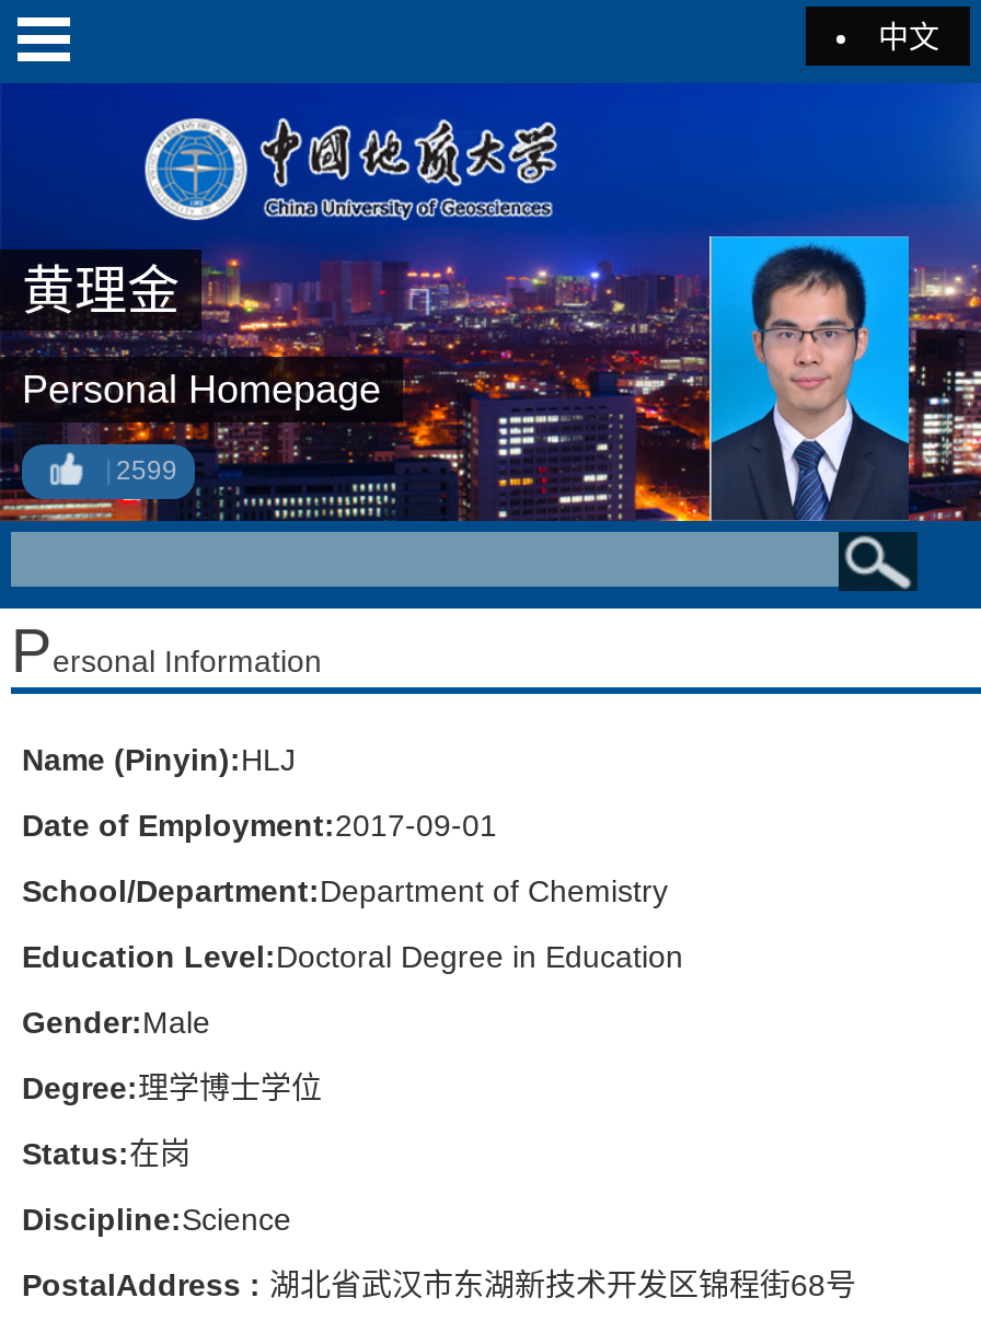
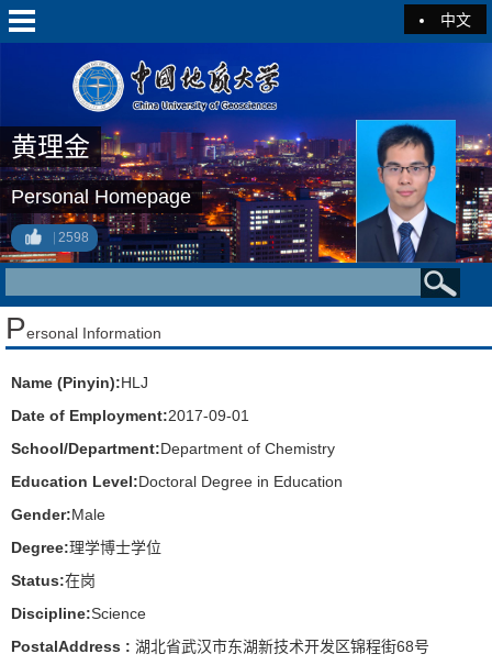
- 2599
+ 2598
